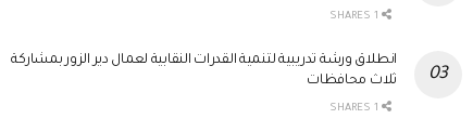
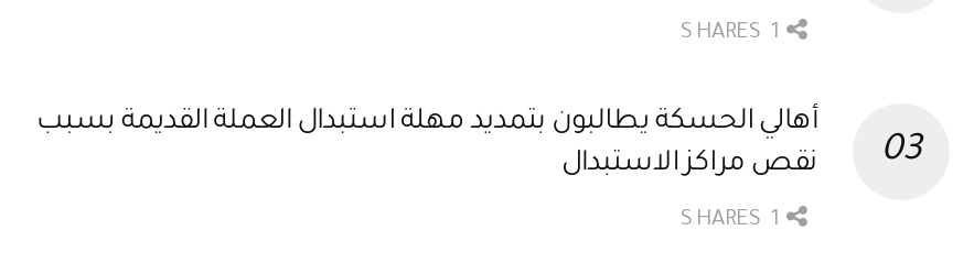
- انطلاق ورشة تدريبية لتنمية القدرات النقابية لعمال دير الزور بمشاركة
- ثلاث محافظات
+ أهالي الحسكة يطالبون بتمديد مهلة استبدال العملة القديمة بسبب
+ نقص مراكز الاستبدال
